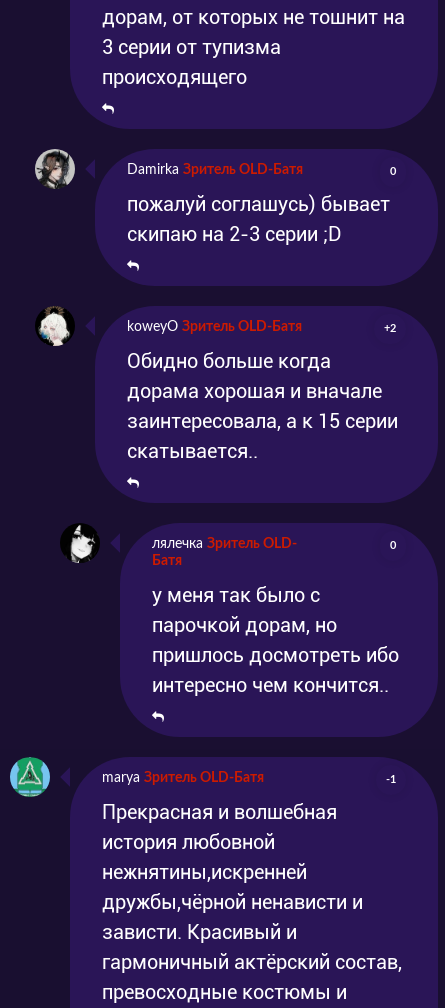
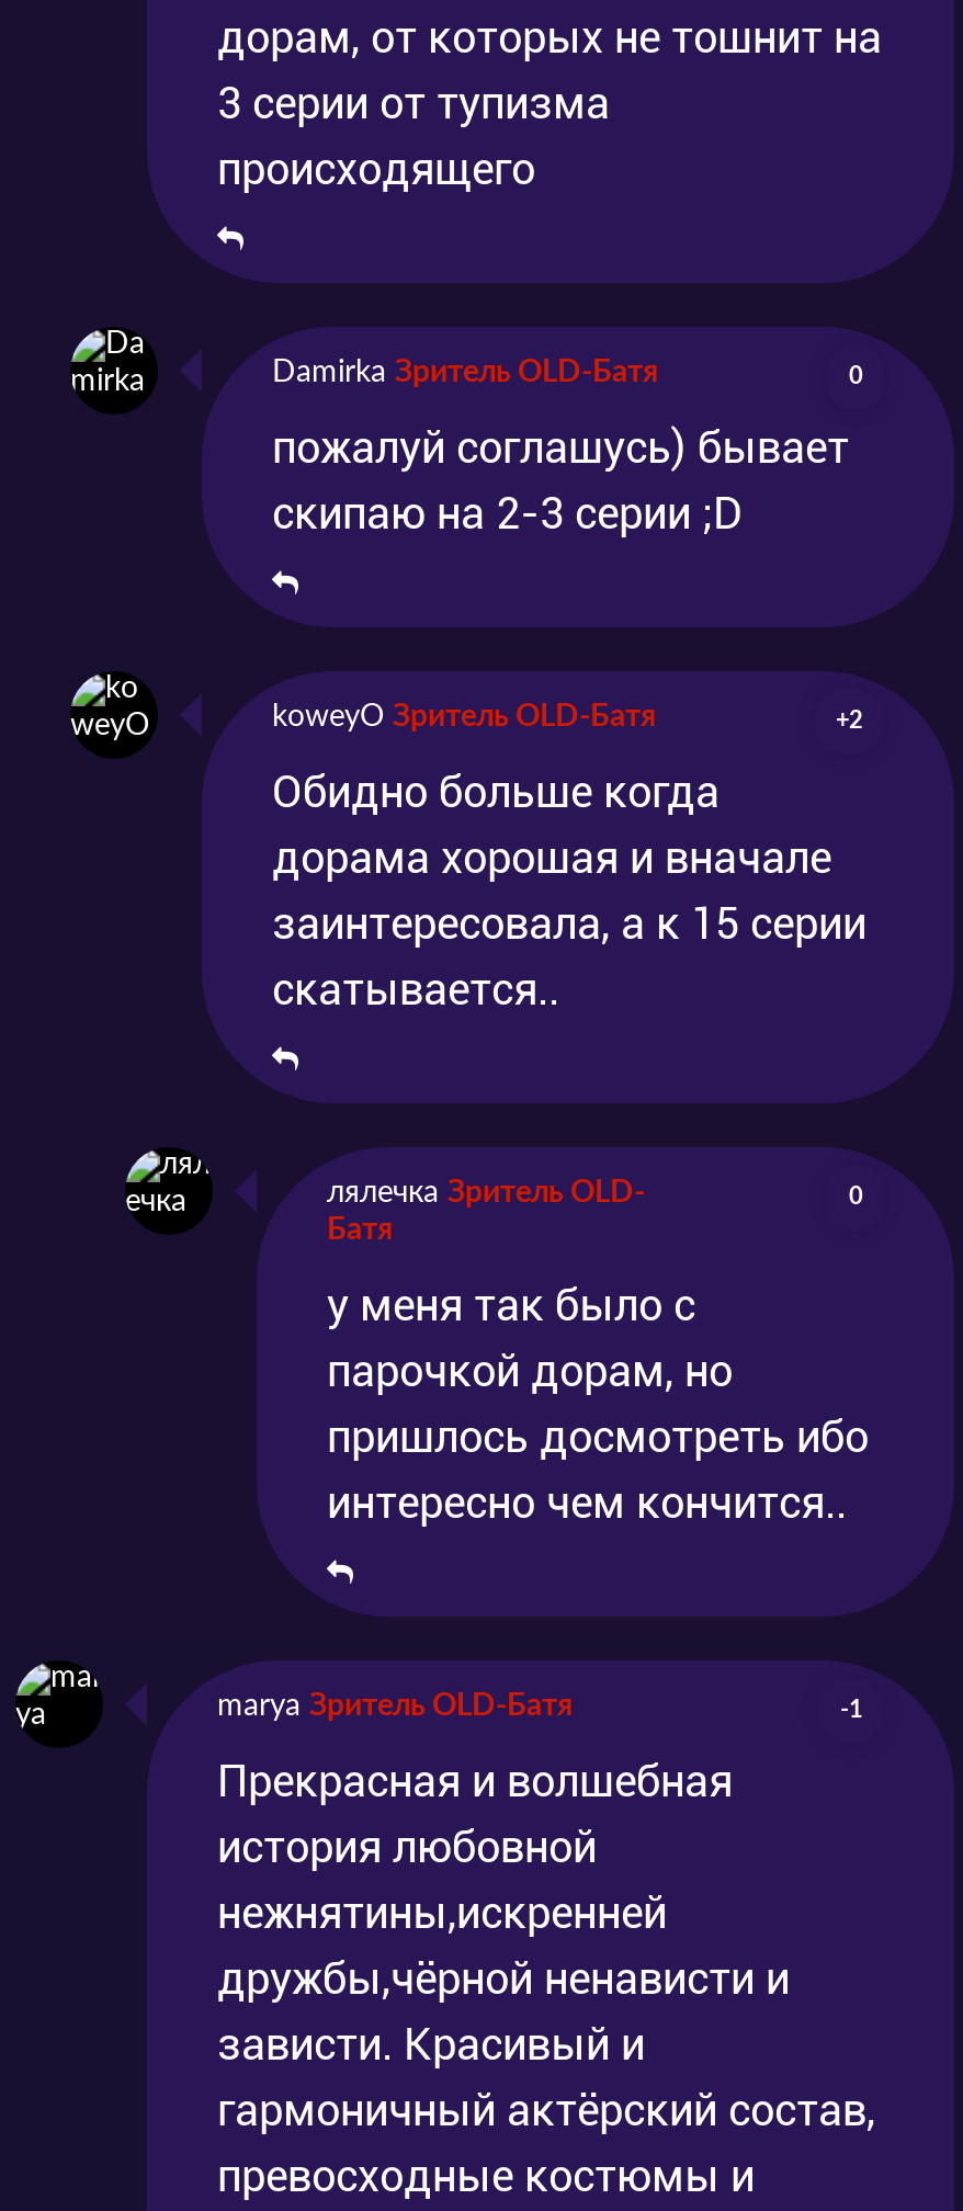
- [image]
+ [image]

- [image]
+ [image]

- [image]
+ [image]

- [image]
+ [image]
